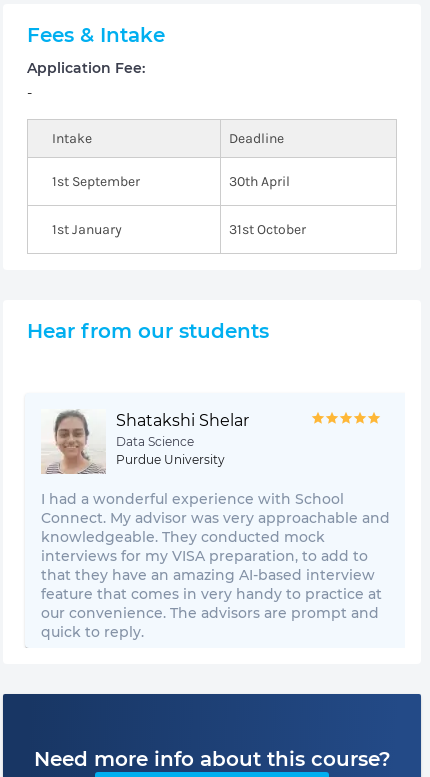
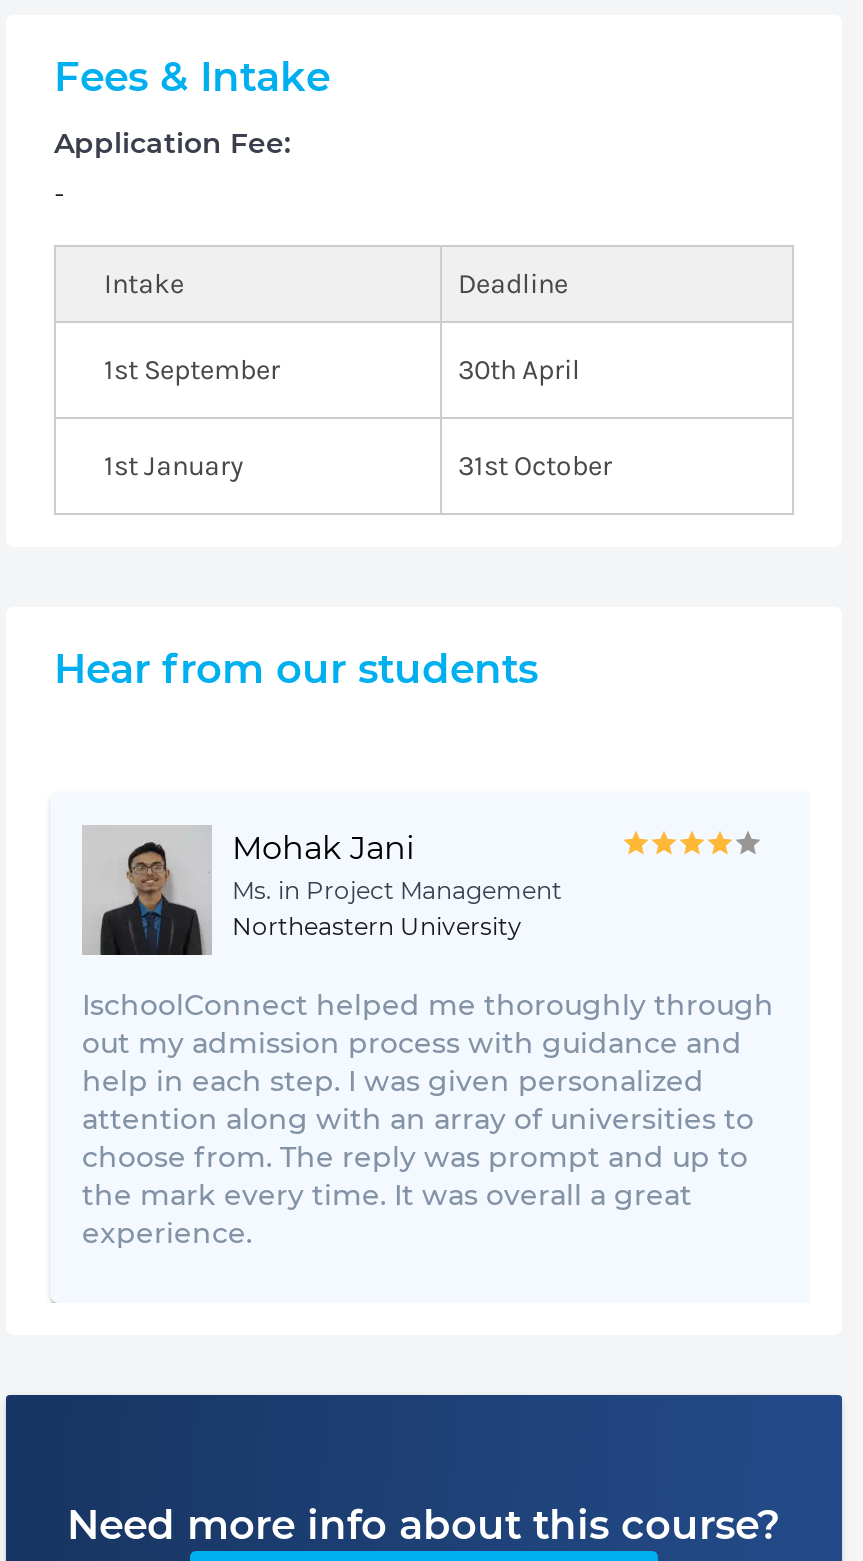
- [image]
- Shatakshi Shelar
- Data Science
- Purdue University
+ [image]
+ Mohak Jani
+ Ms. in Project Management
+ Northeastern University

- I had a wonderful experience with School
- Connect. My advisor was very approachable and
- knowledgeable. They conducted mock
- interviews for my VISA preparation, to add to
- that they have an amazing AI-based interview
- feature that comes in very handy to practice at
- our convenience. The advisors are prompt and
- quick to reply.
+ IschoolConnect helped me thoroughly through
+ out my admission process with guidance and
+ help in each step. I was given personalized
+ attention along with an array of universities to
+ choose from. The reply was prompt and up to
+ the mark every time. It was overall a great
+ experience.
